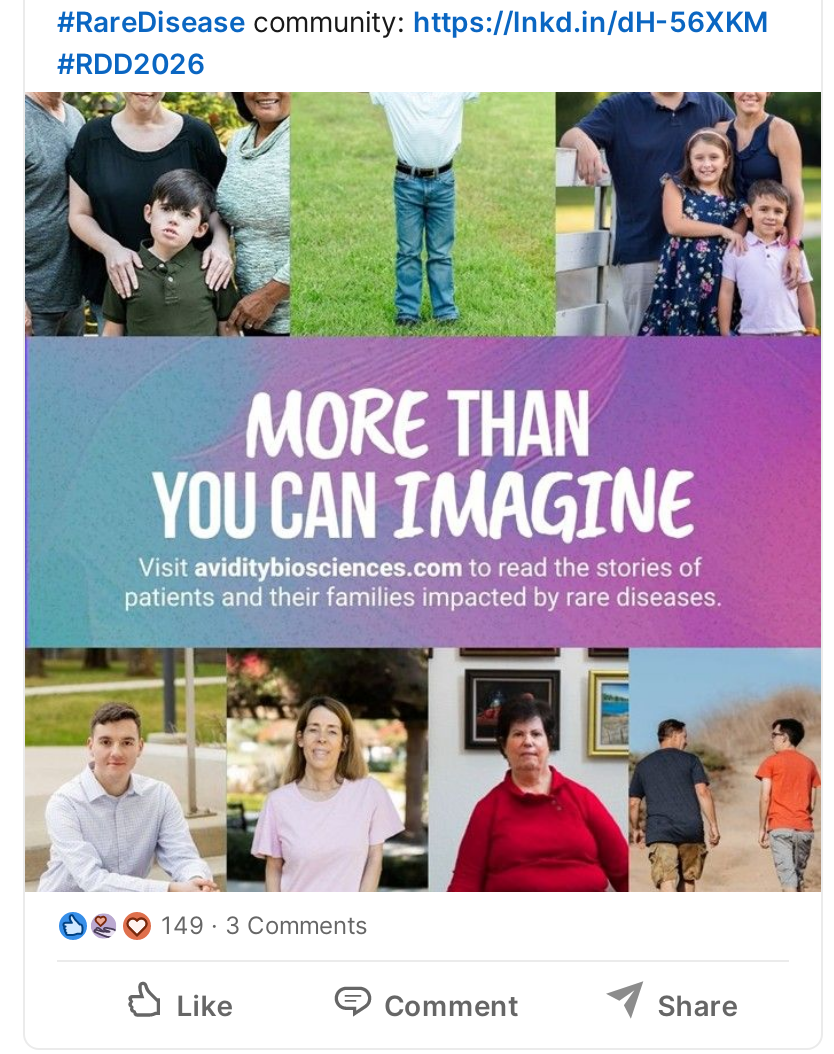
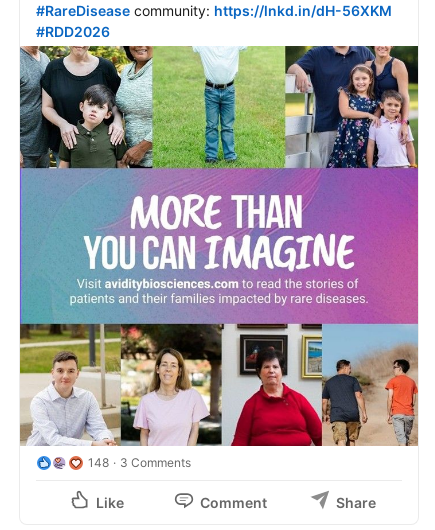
- 149 3 Comments
+ 148 3 Comments
